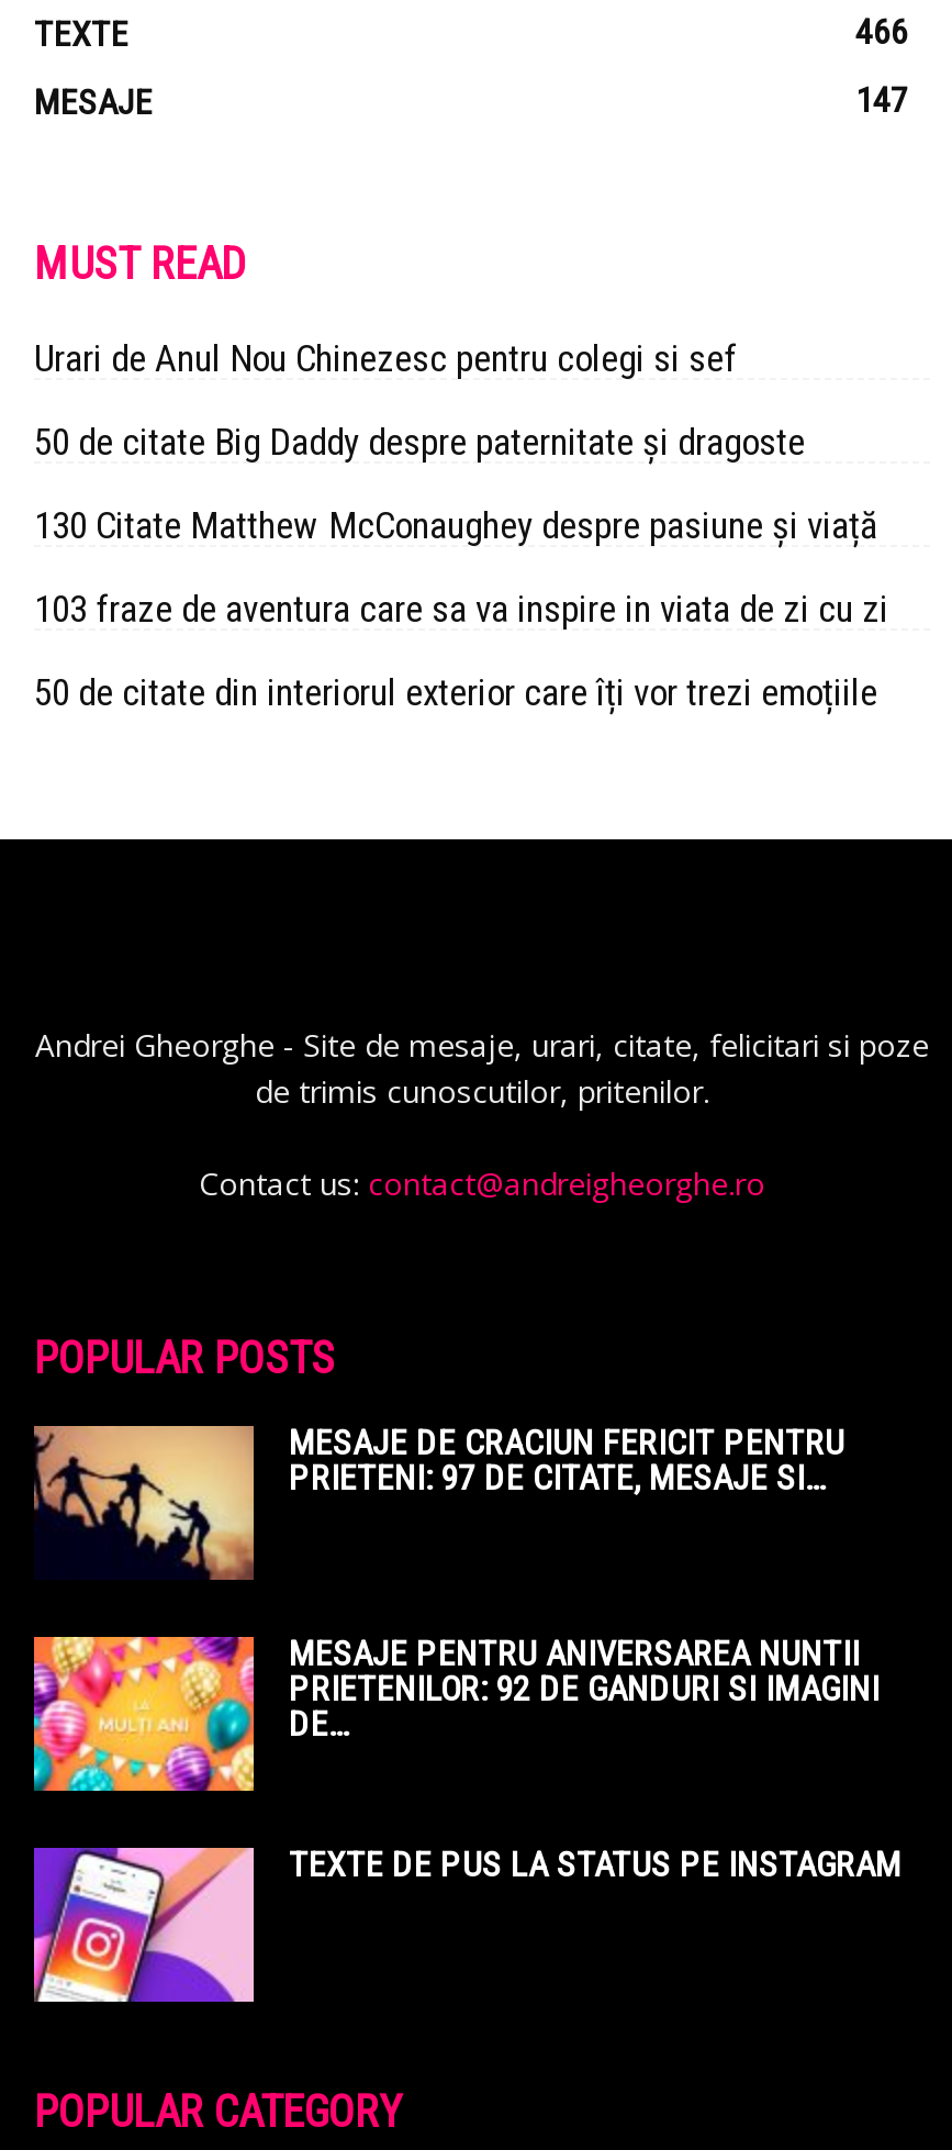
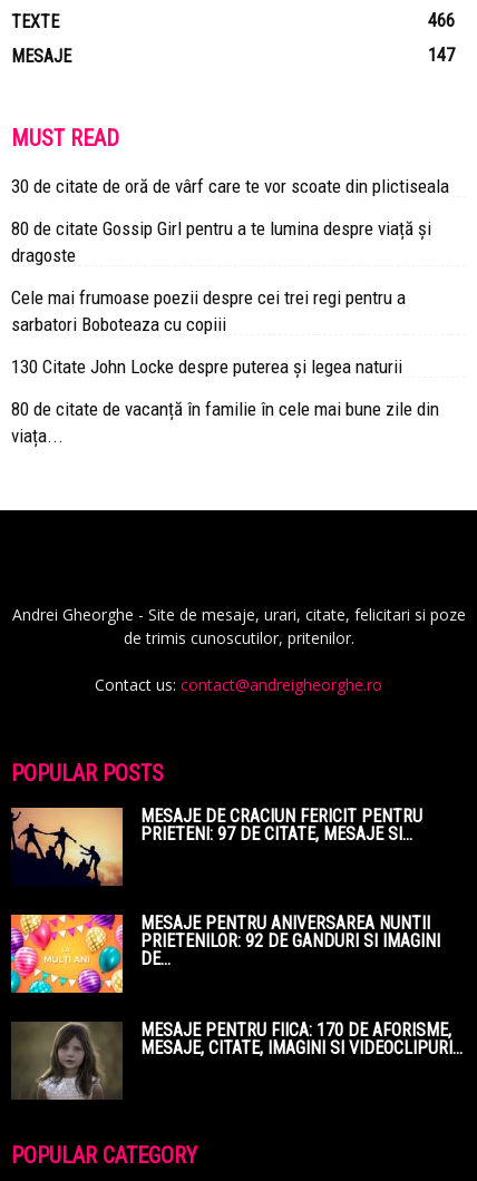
- Urari de Anul Nou Chinezesc pentru colegi si sef
+ 30 de citate de oră de vârf care te vor scoate din plictiseala

- 50 de citate Big Daddy despre paternitate și dragoste
+ 80 de citate Gossip Girl pentru a te lumina despre viață și
+ dragoste

- 130 Citate Matthew McConaughey despre pasiune și viață
+ Cele mai frumoase poezii despre cei trei regi pentru a
+ sarbatori Boboteaza cu copiii

- 103 fraze de aventura care sa va inspire in viata de zi cu zi
+ 130 Citate John Locke despre puterea și legea naturii

- 50 de citate din interiorul exterior care îți vor trezi emoțiile
+ 80 de citate de vacanță în familie în cele mai bune zile din
+ viața...

- [image]
- TEXTE DE PUS LA STATUS PE INSTAGRAM
+ [image]
+ MESAJE PENTRU FIICA: 170 DE AFORISME,
+ MESAJE, CITATE, IMAGINI SI VIDEOCLIPURI...
